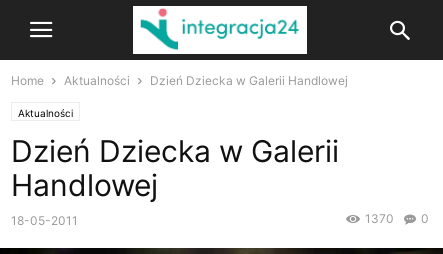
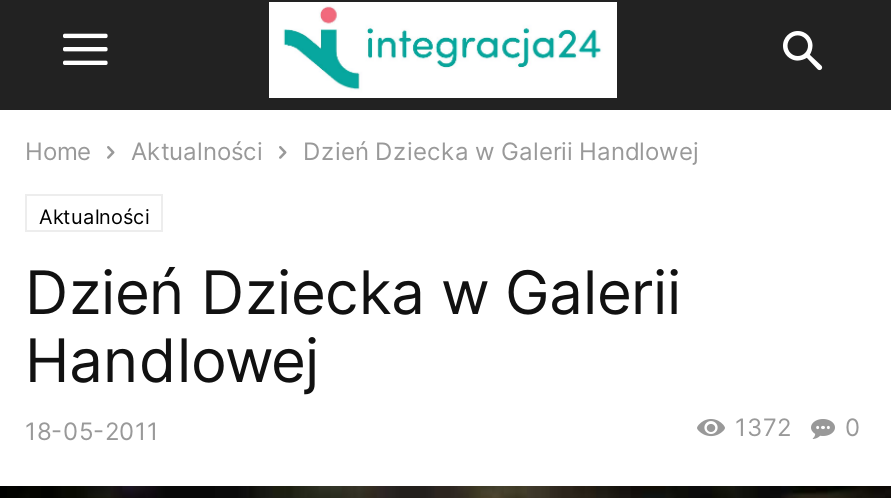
- 1370 0
+ 1372 0
